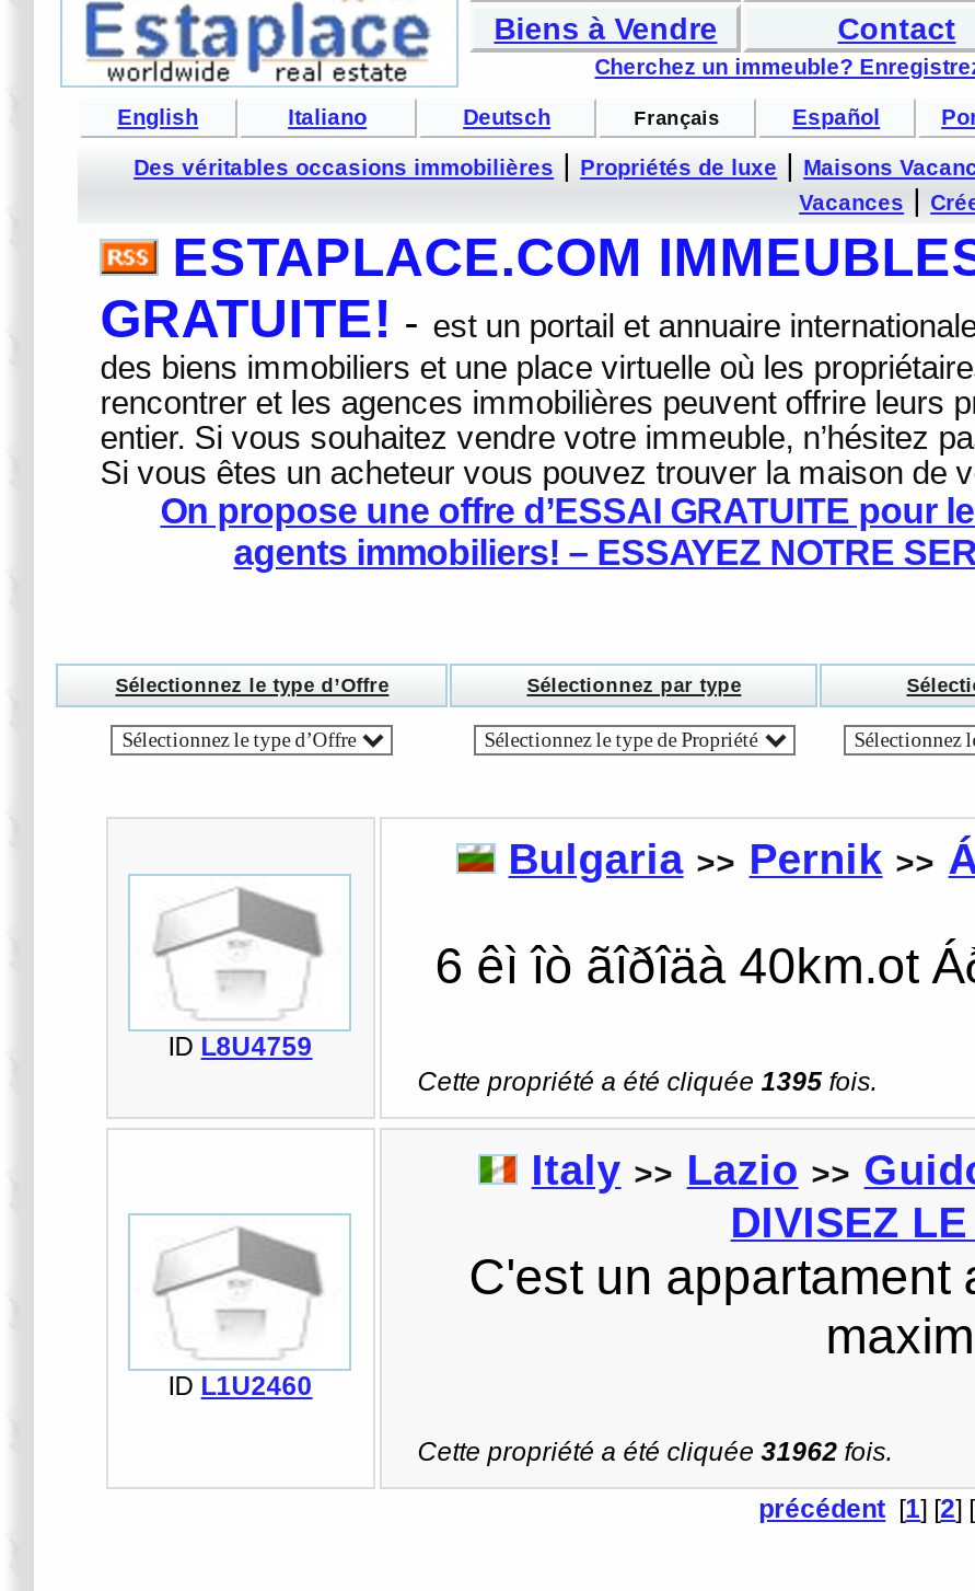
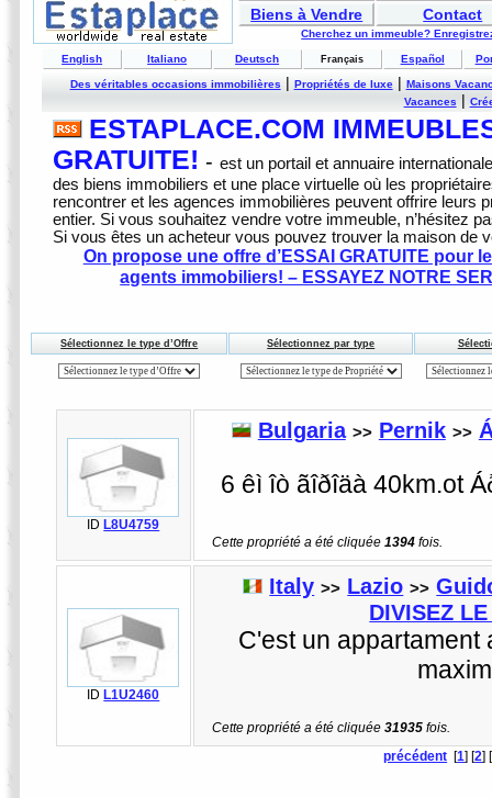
- Cette propriété a été cliquée 1395 fois.
+ Cette propriété a été cliquée 1394 fois.

- Cette propriété a été cliquée 31962 fois.
+ Cette propriété a été cliquée 31935 fois.
